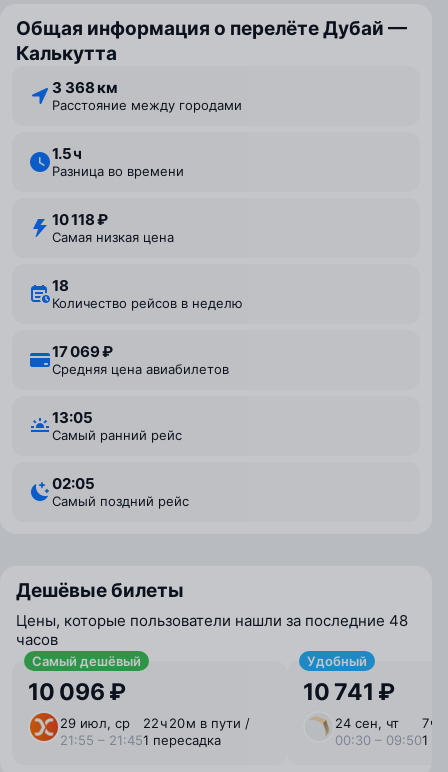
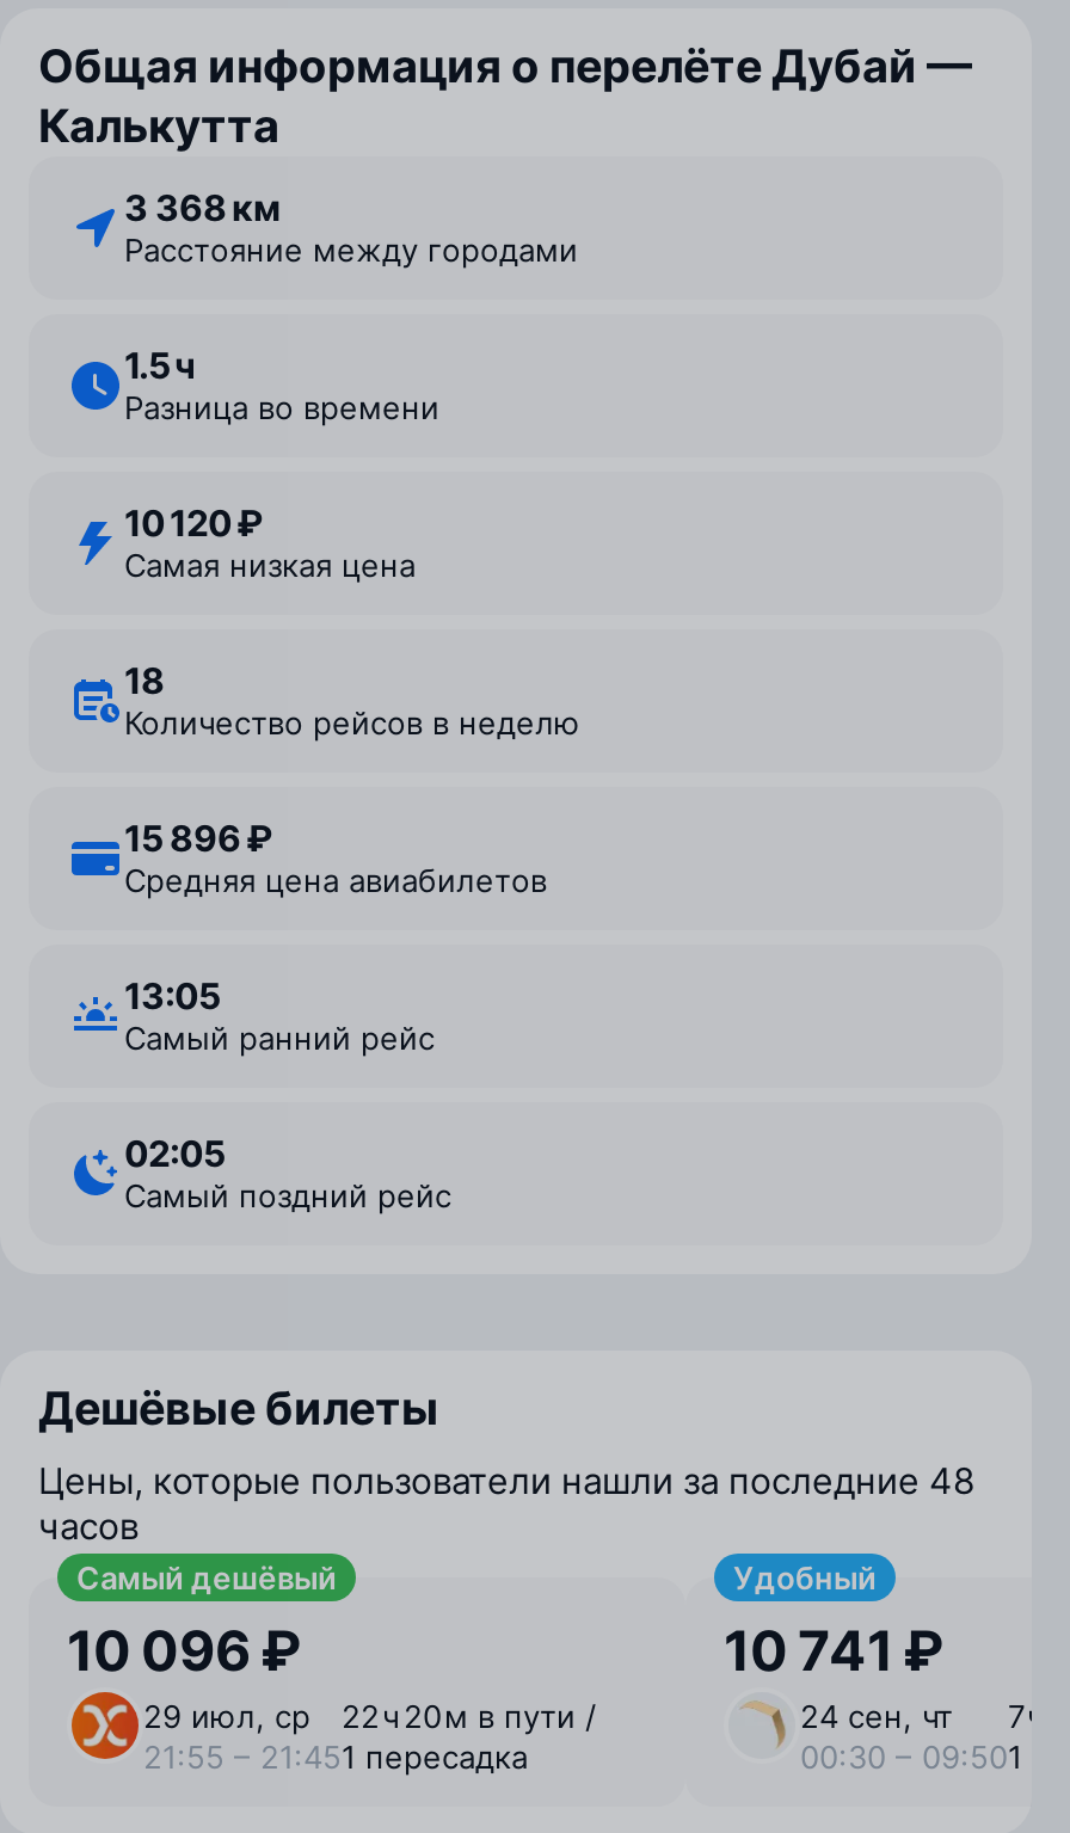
- 10 118 ₽
+ 10 120 ₽

- 17 069 ₽
+ 15 896 ₽
